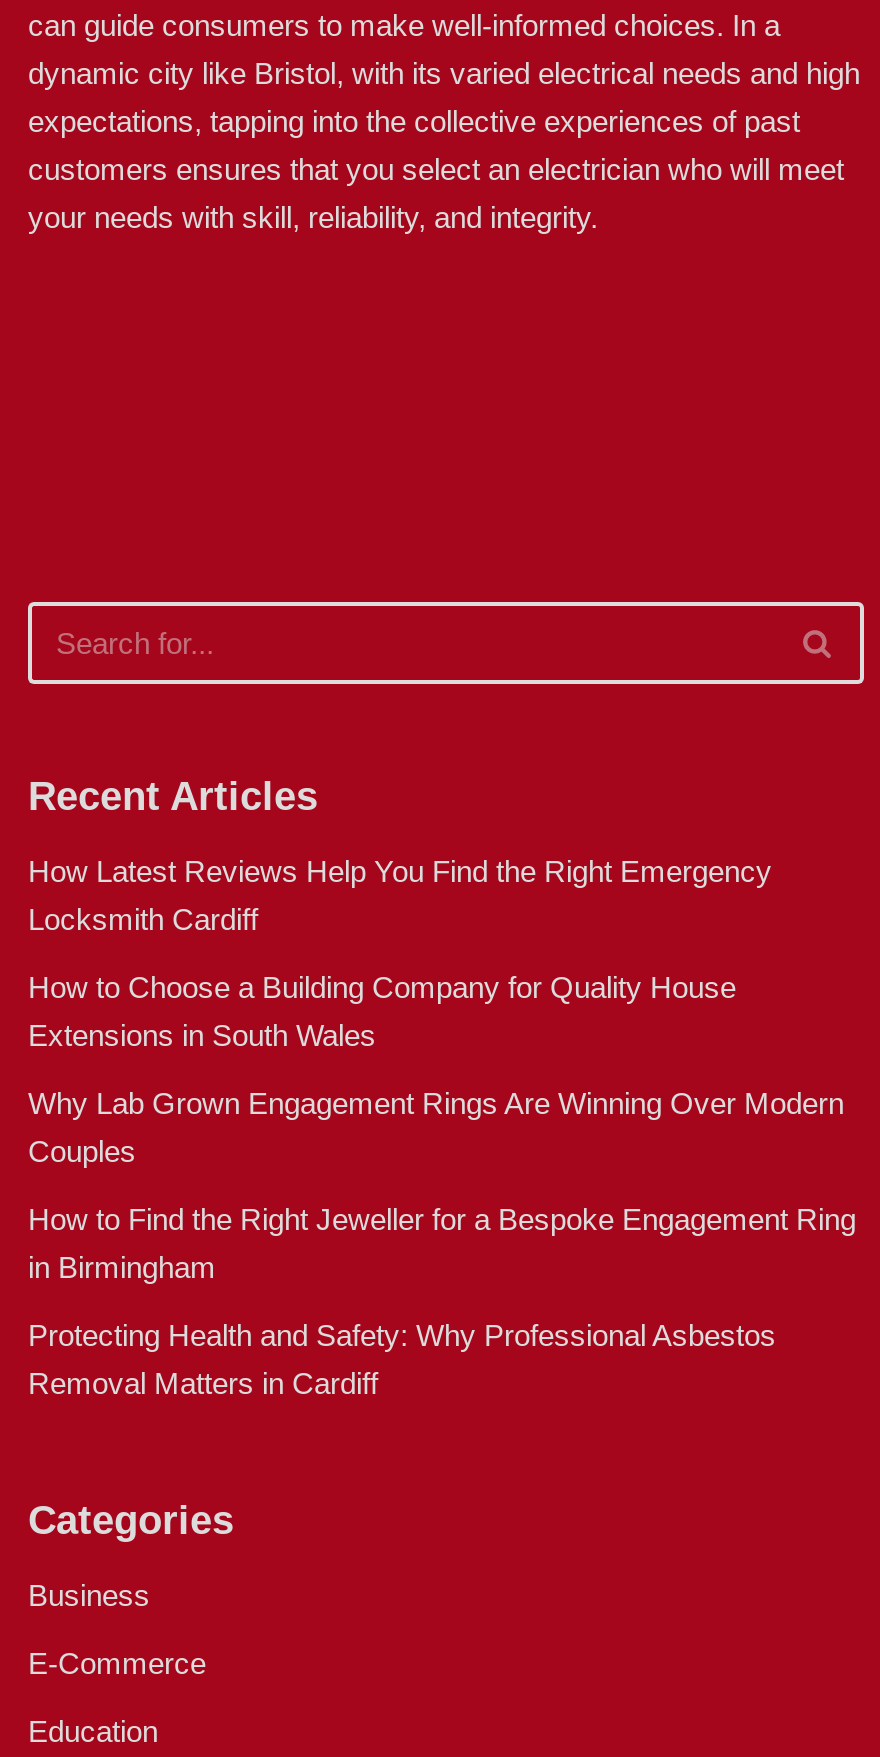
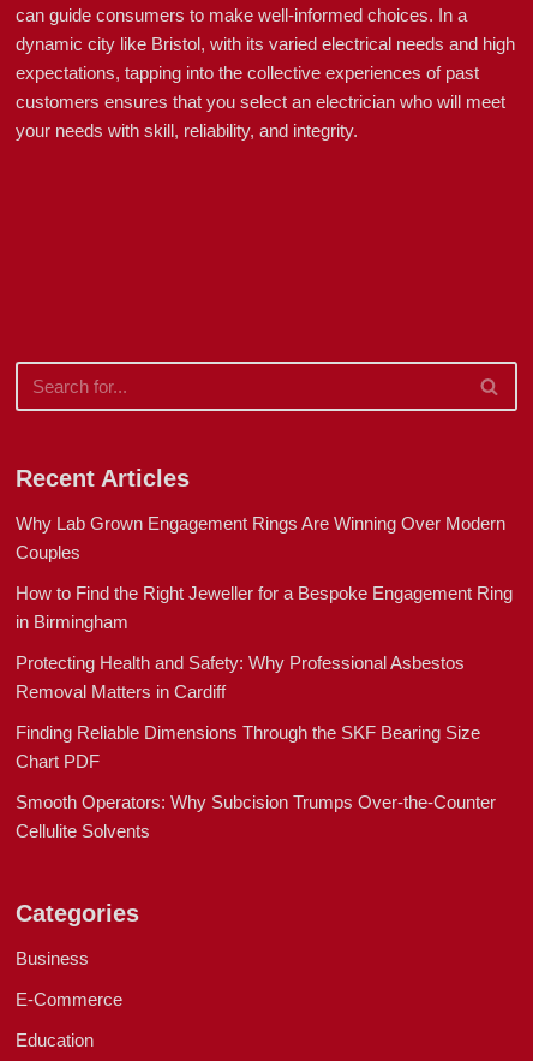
- How Latest Reviews Help You Find the Right Emergency
- Locksmith Cardiff
- How to Choose a Building Company for Quality House
- Extensions in South Wales

moved up: Why Lab Grown Engagement Rings Are Winning Over Modern | Couples | How to Find the Right Jeweller for a Bespoke Engagement Ring | in Birmingham | Protecting Health and Safety: Why Professional Asbestos | Removal Matters in Cardiff

+ Finding Reliable Dimensions Through the SKF Bearing Size
+ Chart PDF
+ Smooth Operators: Why Subcision Trumps Over-the-Counter
+ Cellulite Solvents
